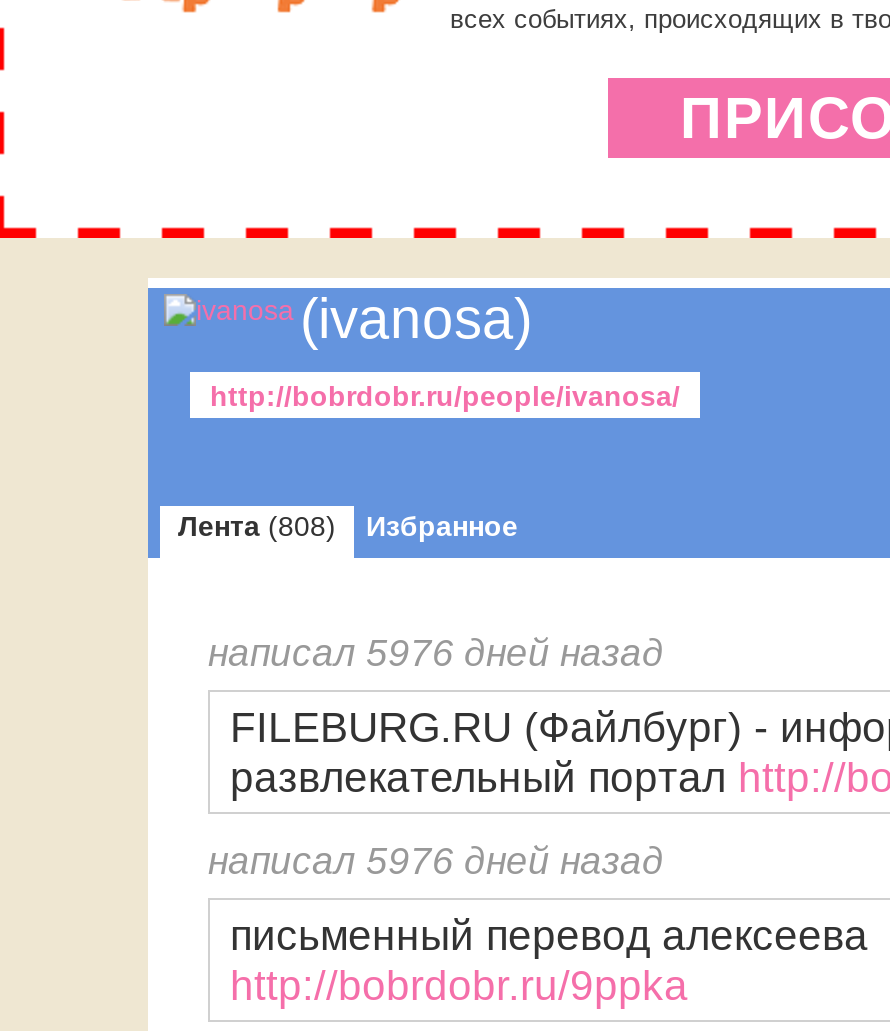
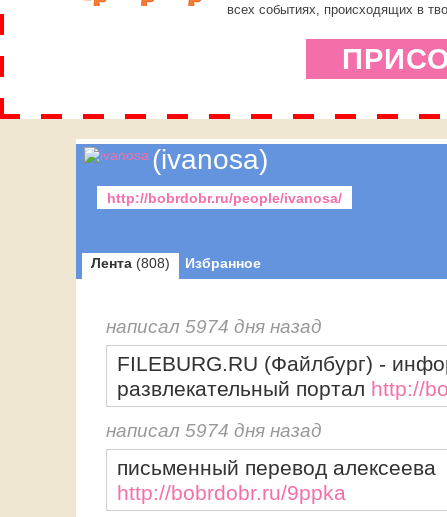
- написал 5976 дней назад
+ написал 5974 дня назад

- написал 5976 дней назад
+ написал 5974 дня назад
